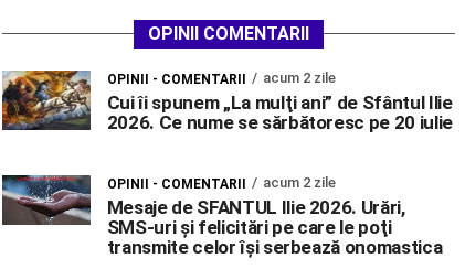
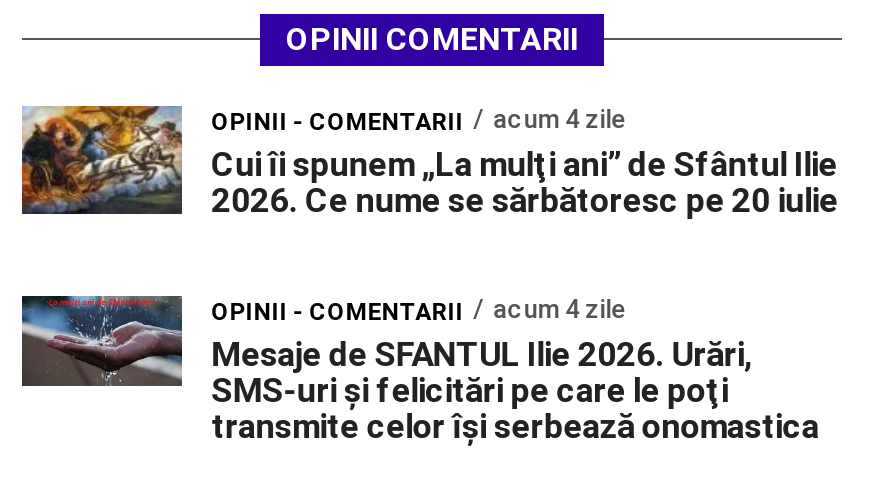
- OPINII - COMENTARII acum 2 zile
+ OPINII - COMENTARII acum 4 zile

- OPINII - COMENTARII acum 2 zile
+ OPINII - COMENTARII acum 4 zile
